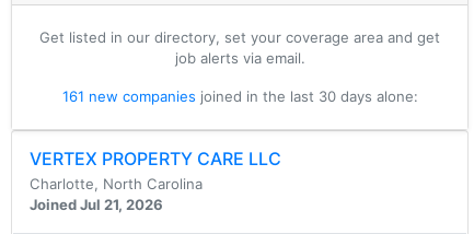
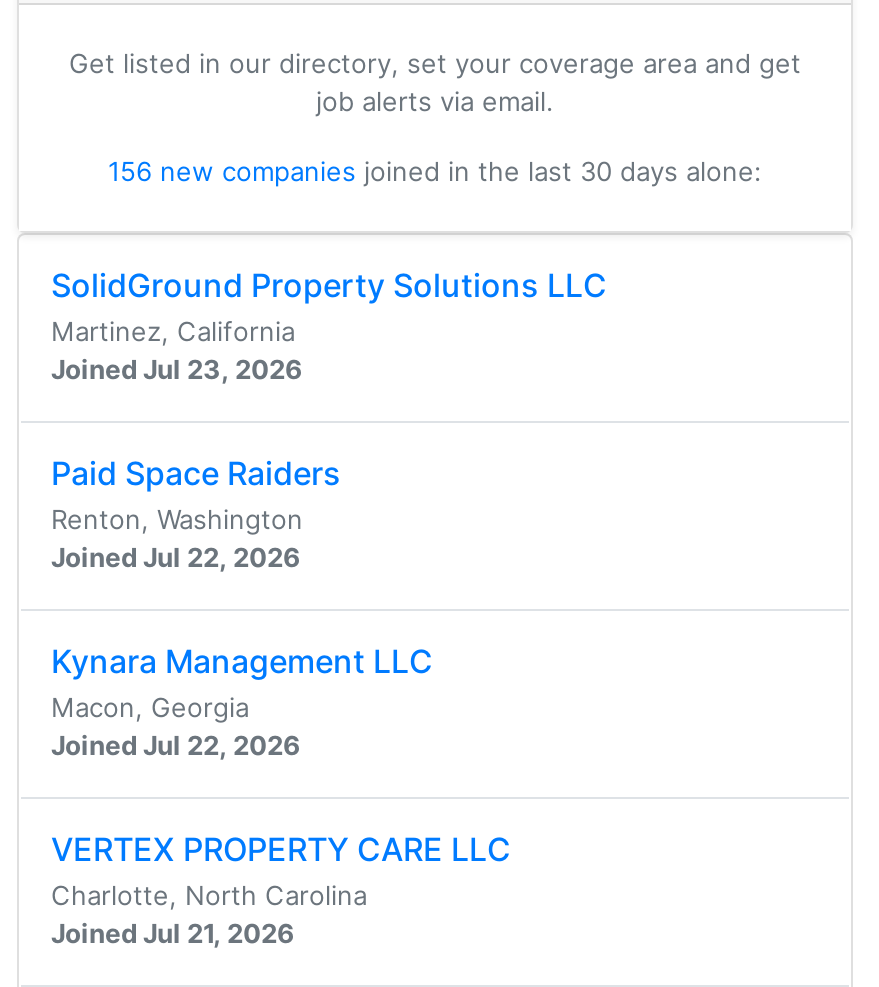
- 161 new companies joined in the last 30 days alone:
+ 156 new companies joined in the last 30 days alone:
+ SolidGround Property Solutions LLC
+ Martinez, California
+ Joined Jul 23, 2026
+ Paid Space Raiders
+ Renton, Washington
+ Joined Jul 22, 2026
+ Kynara Management LLC
+ Macon, Georgia
+ Joined Jul 22, 2026
